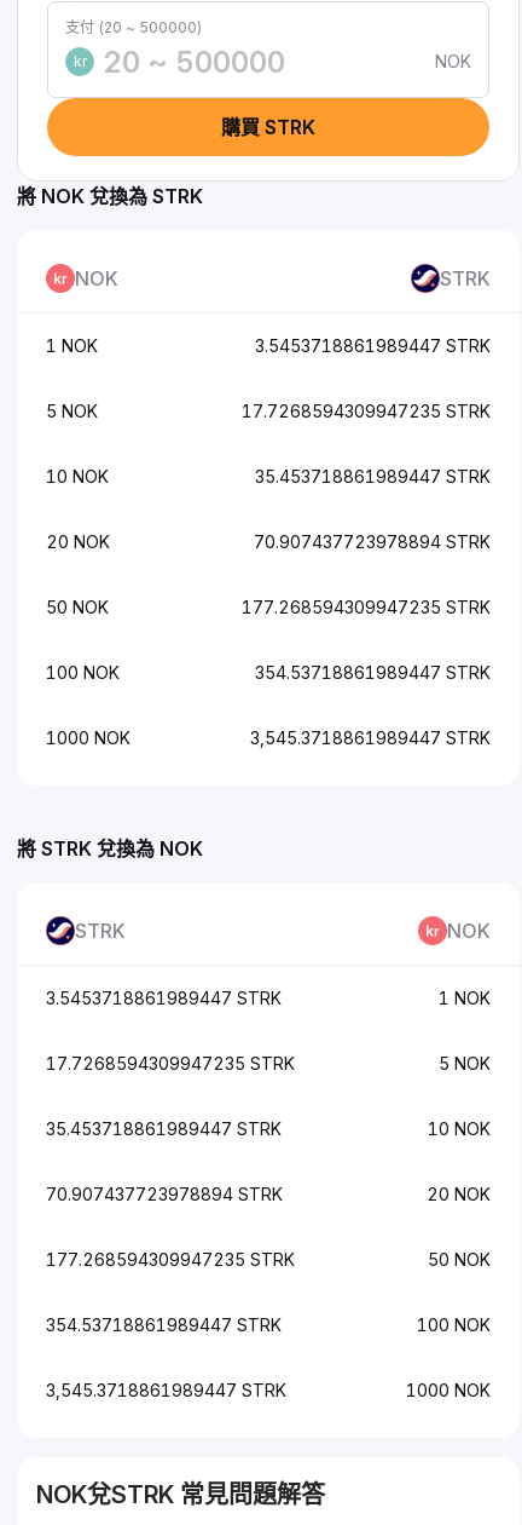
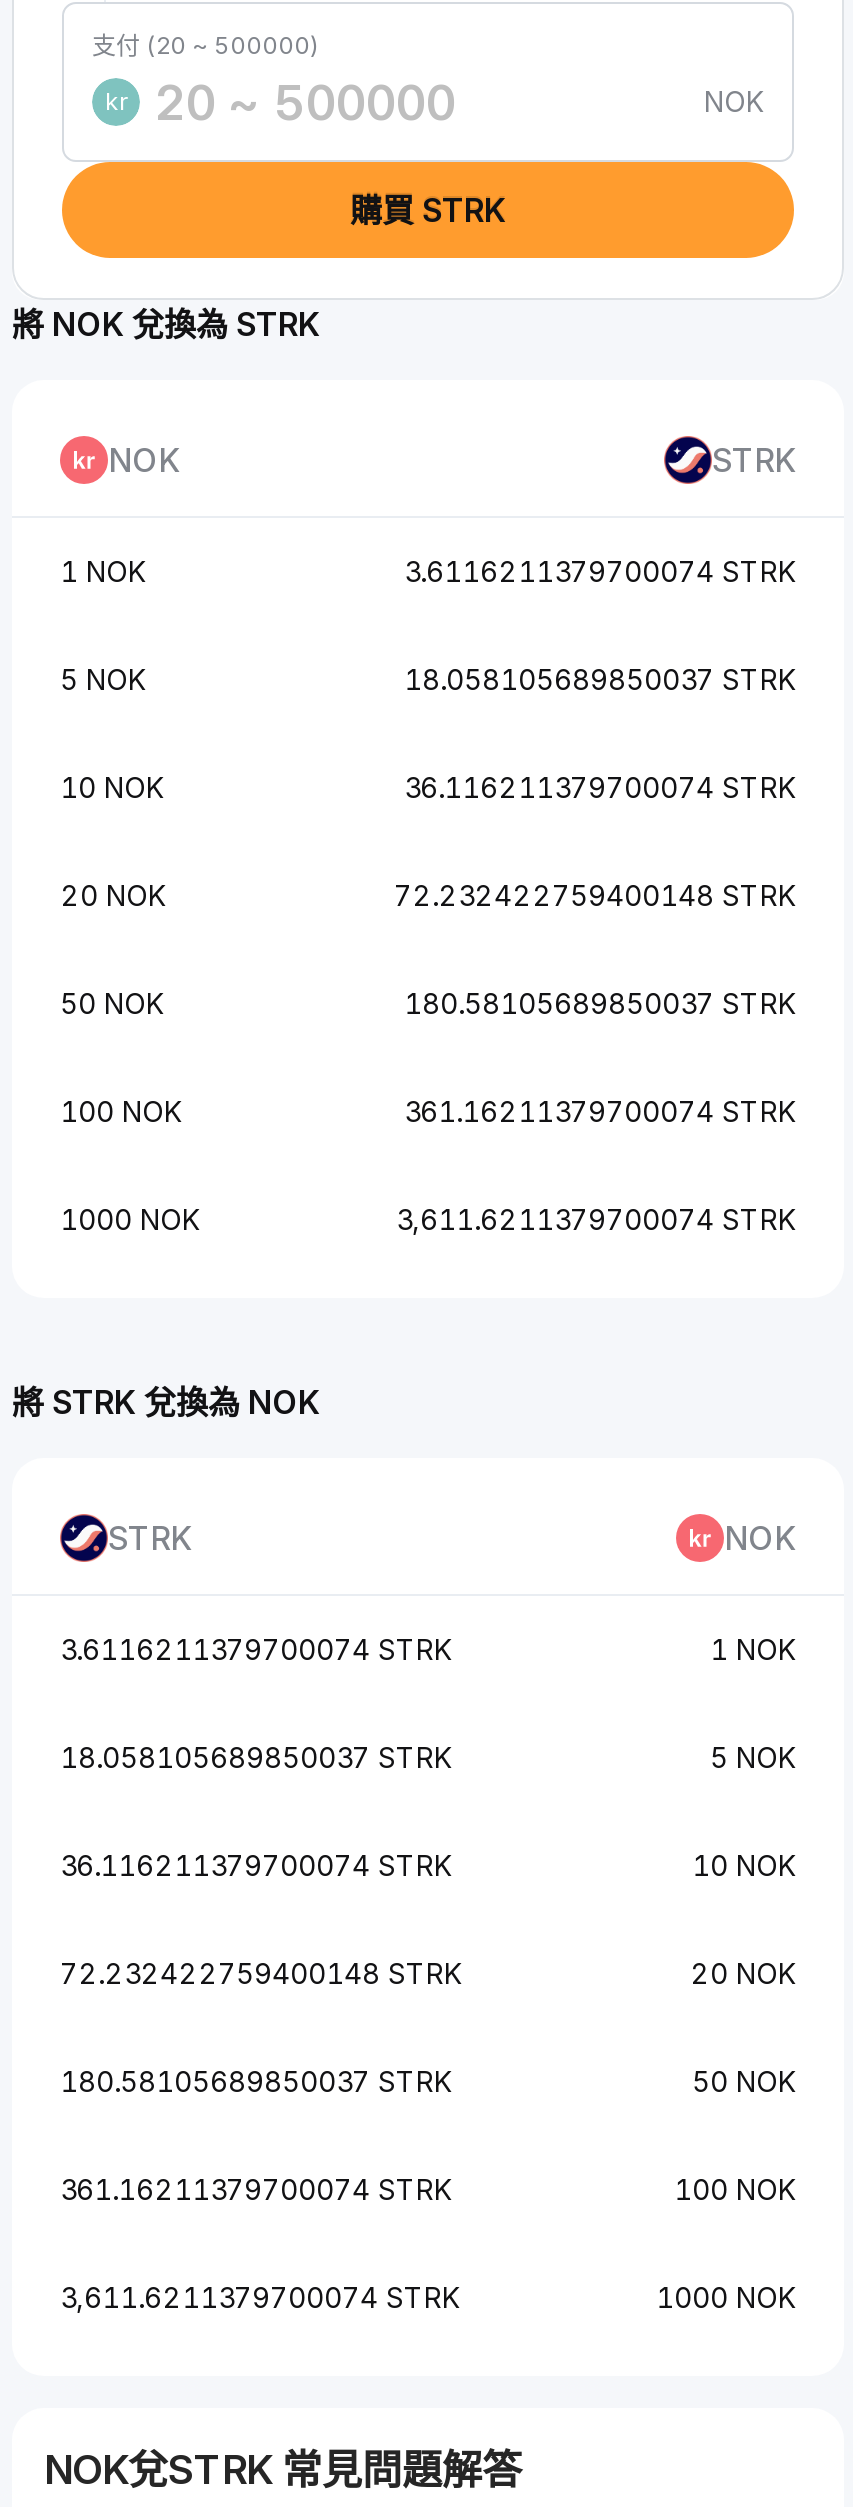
- 3.5453718861989447 STRK
+ 3.6116211379700074 STRK

- 17.7268594309947235 STRK
+ 18.058105689850037 STRK

- 35.453718861989447 STRK
+ 36.116211379700074 STRK

- 70.907437723978894 STRK
+ 72.232422759400148 STRK

- 177.268594309947235 STRK
+ 180.58105689850037 STRK

- 354.53718861989447 STRK
+ 361.16211379700074 STRK

- 3,545.3718861989447 STRK
+ 3,611.6211379700074 STRK

- 3.5453718861989447 STRK
+ 3.6116211379700074 STRK

- 17.7268594309947235 STRK
+ 18.058105689850037 STRK

- 35.453718861989447 STRK
+ 36.116211379700074 STRK

- 70.907437723978894 STRK
+ 72.232422759400148 STRK

- 177.268594309947235 STRK
+ 180.58105689850037 STRK

- 354.53718861989447 STRK
+ 361.16211379700074 STRK

- 3,545.3718861989447 STRK
+ 3,611.6211379700074 STRK
